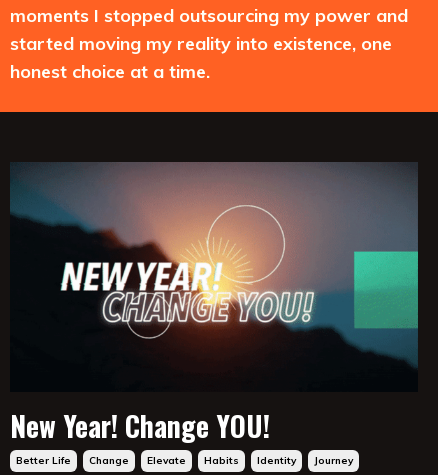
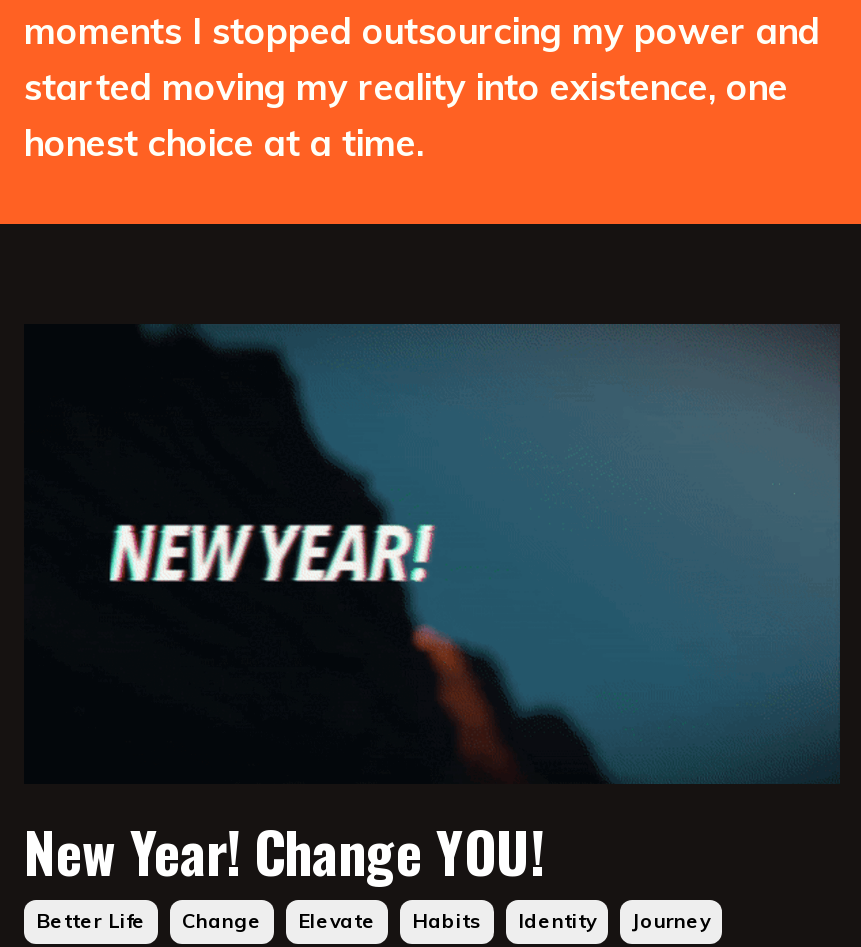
- [image]
+ [image]
